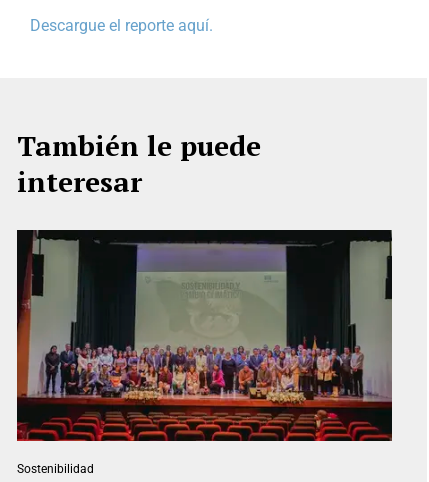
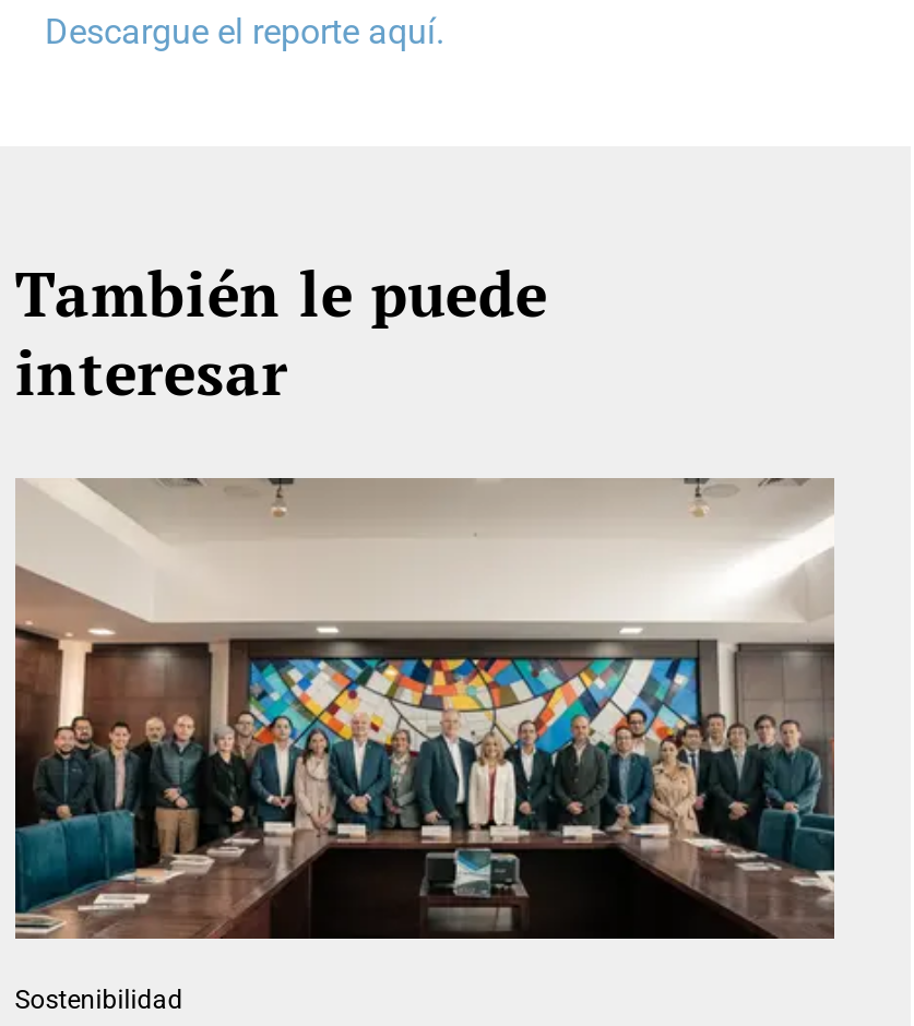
- [image]
+ [image]
